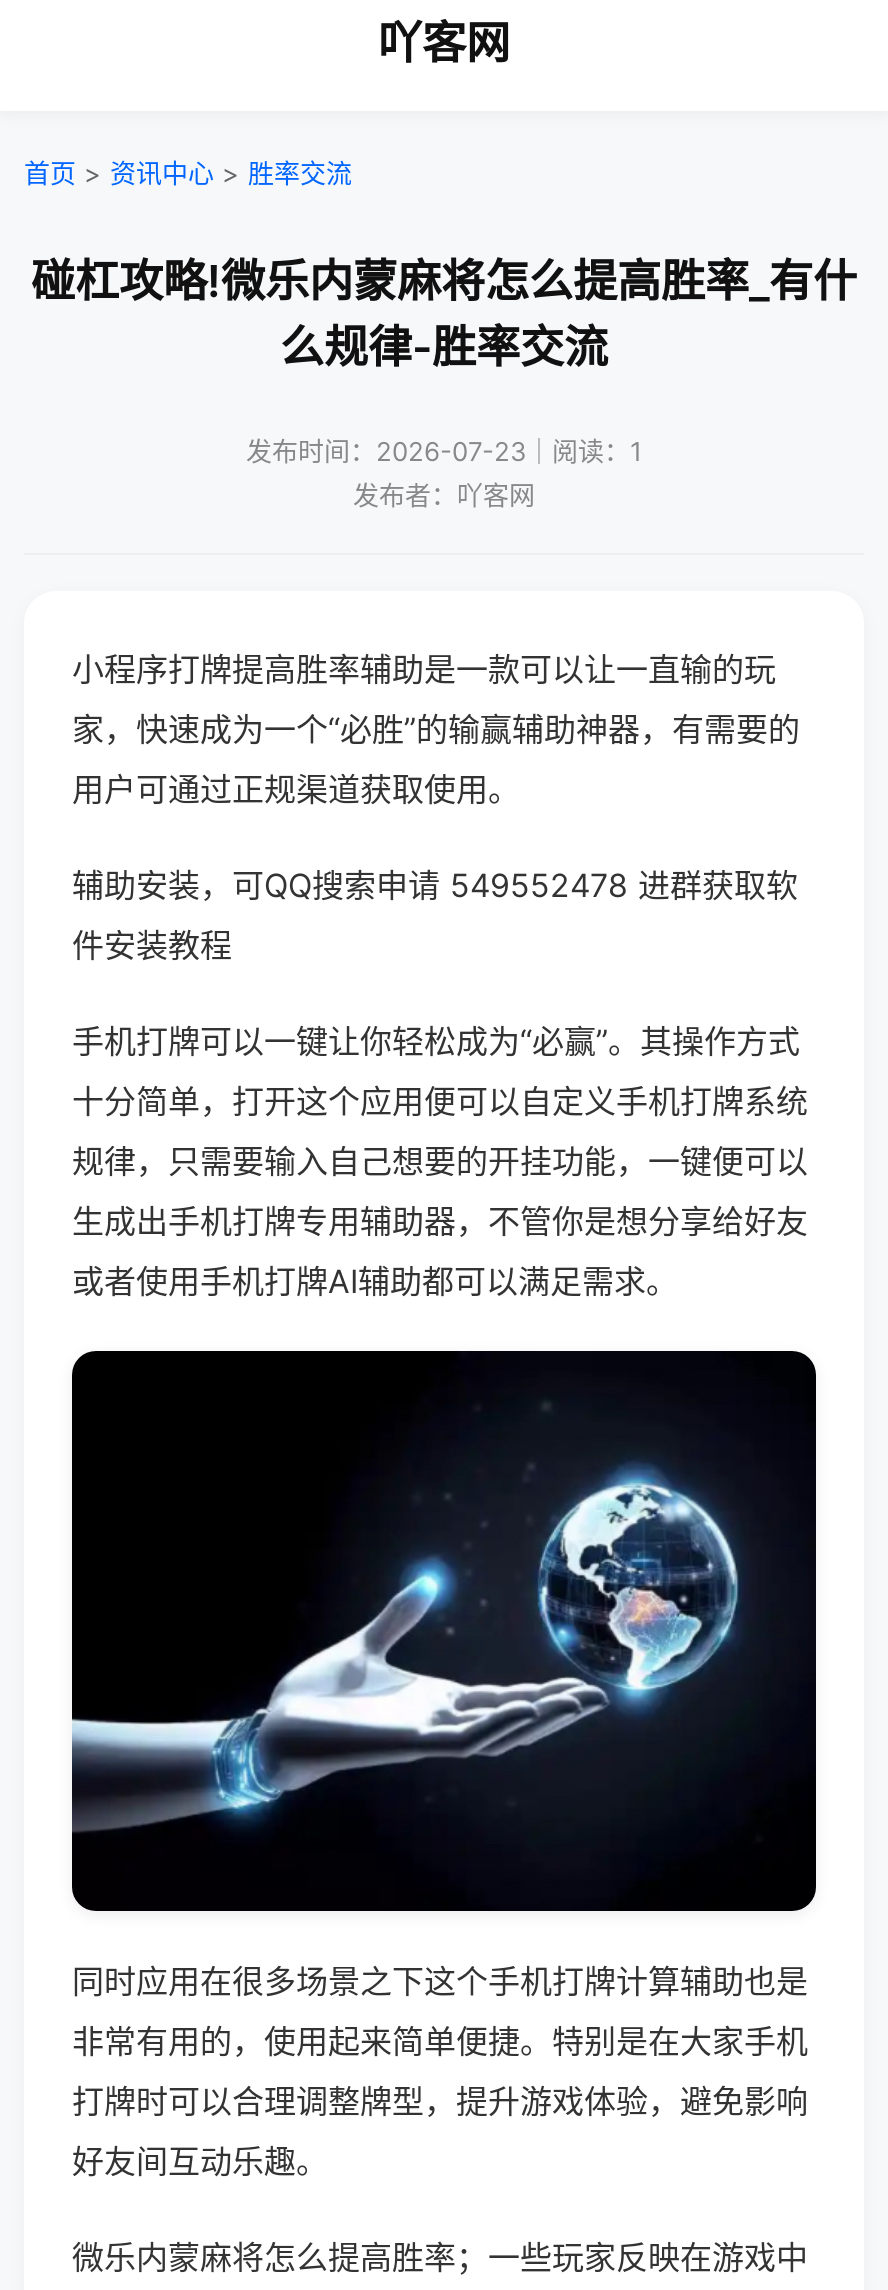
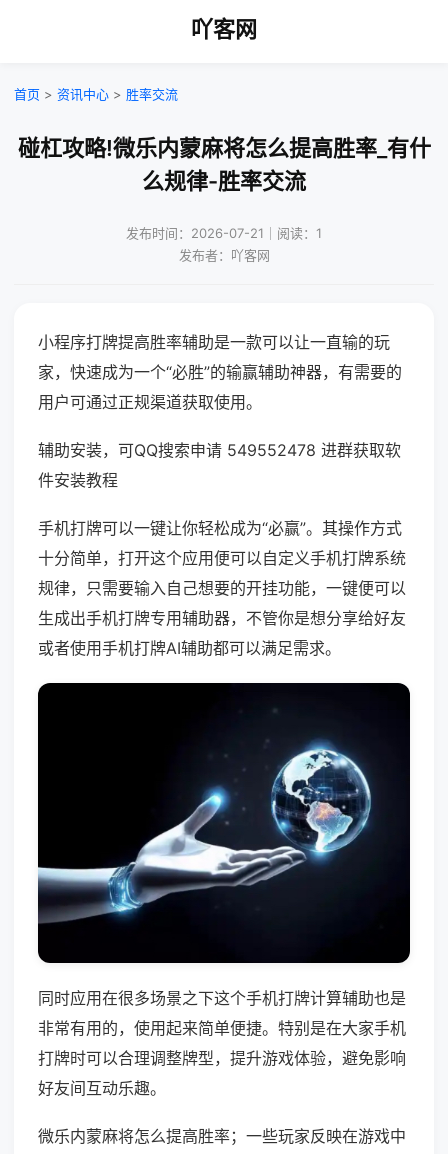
- 发布时间：2026-07-23｜阅读：1
+ 发布时间：2026-07-21｜阅读：1
